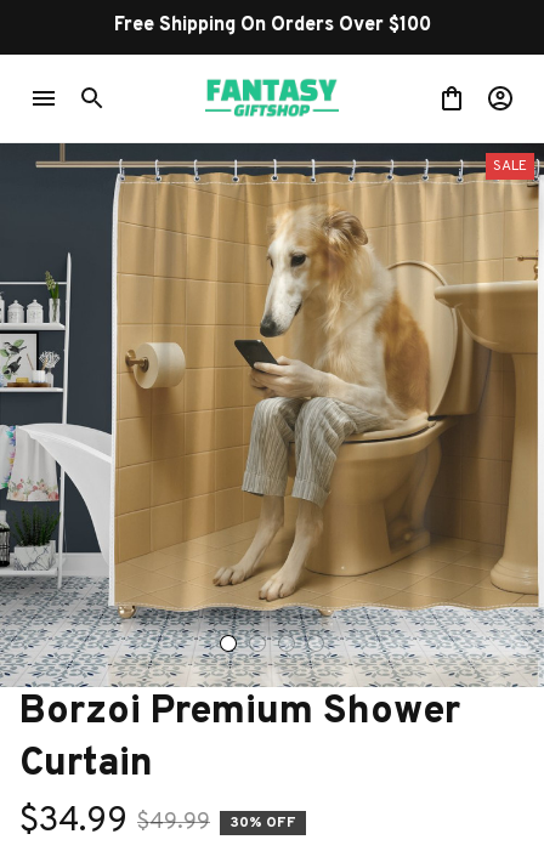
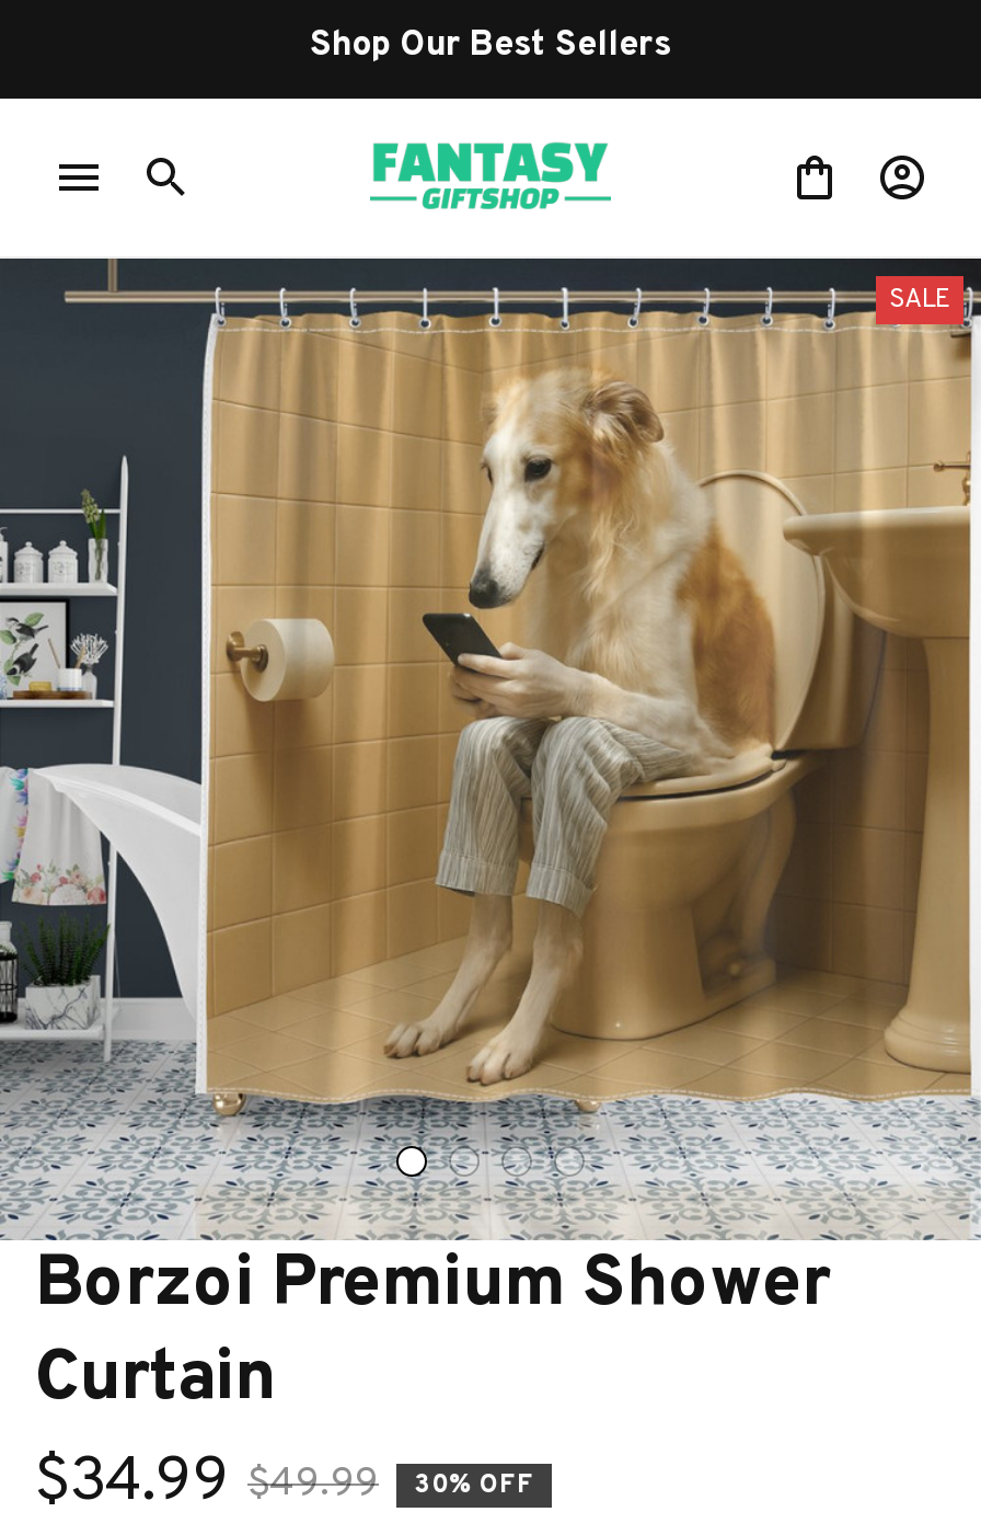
- Free Shipping On Orders Over $100
+ Shop Our Best Sellers
